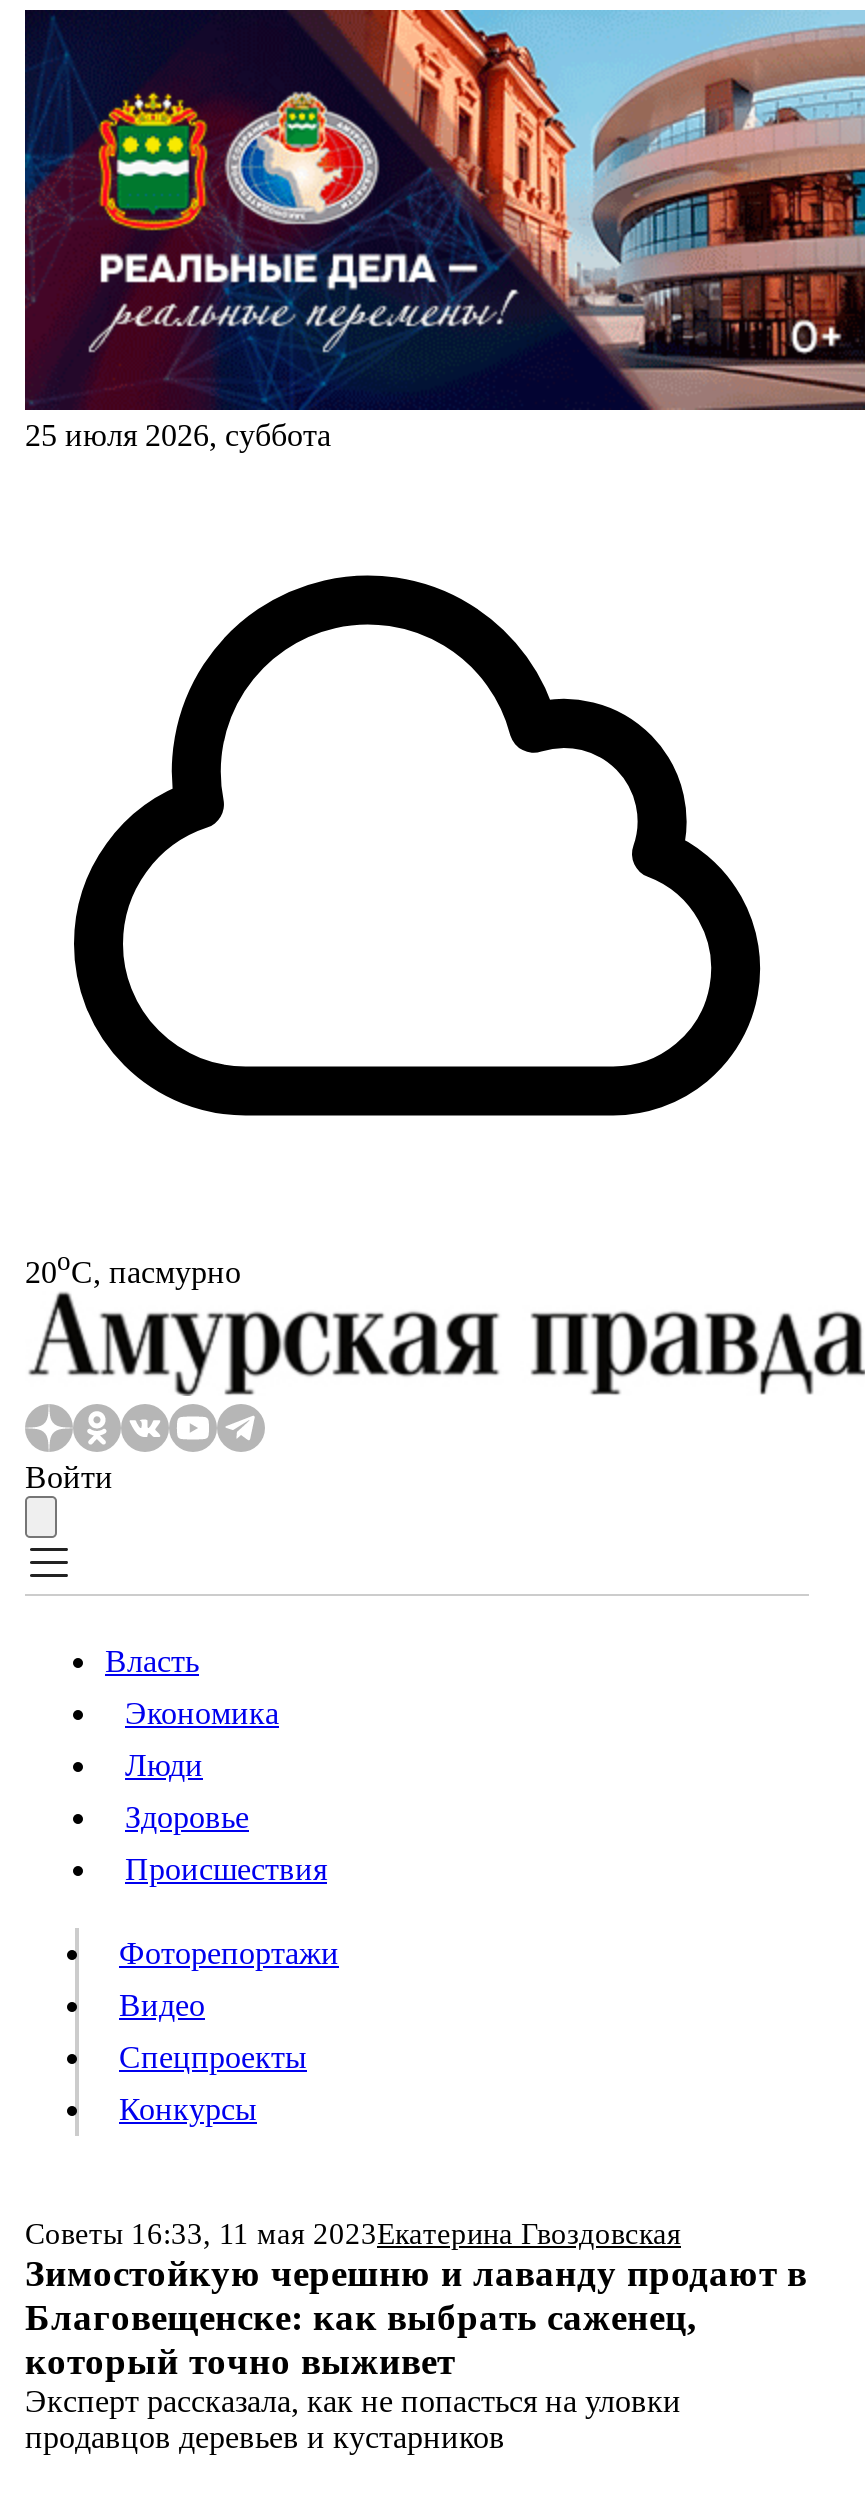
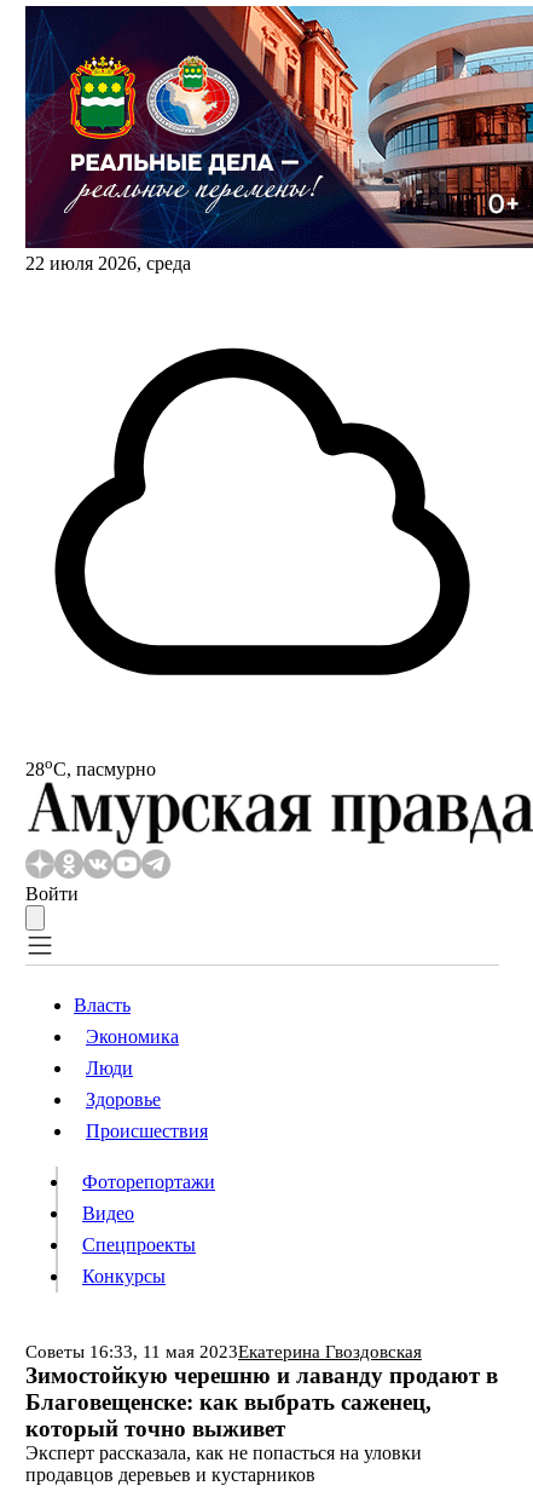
- 25 июля 2026, суббота
+ 22 июля 2026, среда

- 20oС, пасмурно
+ 28oС, пасмурно
